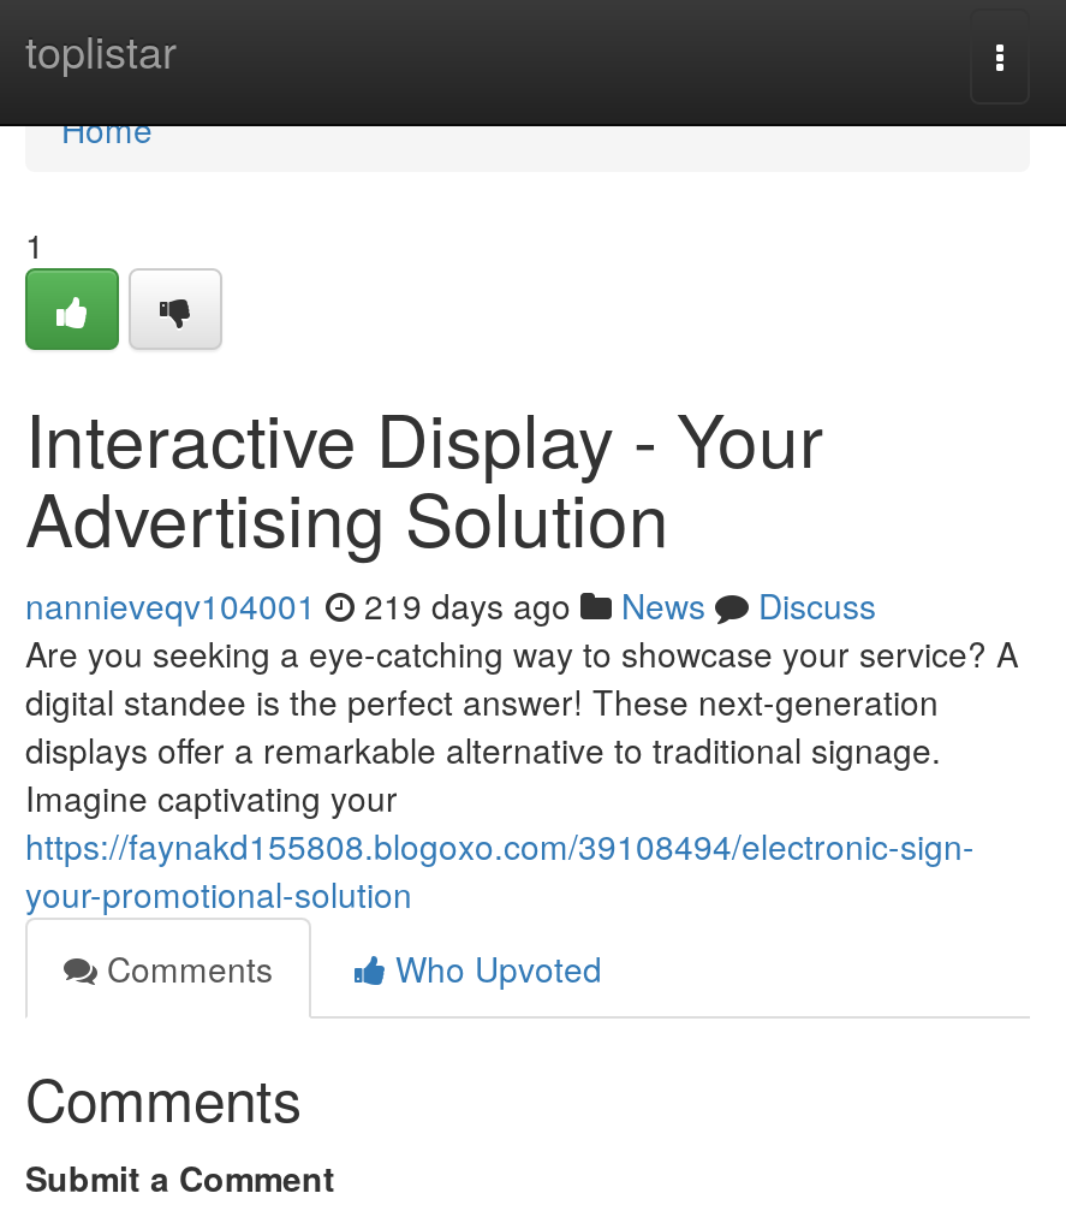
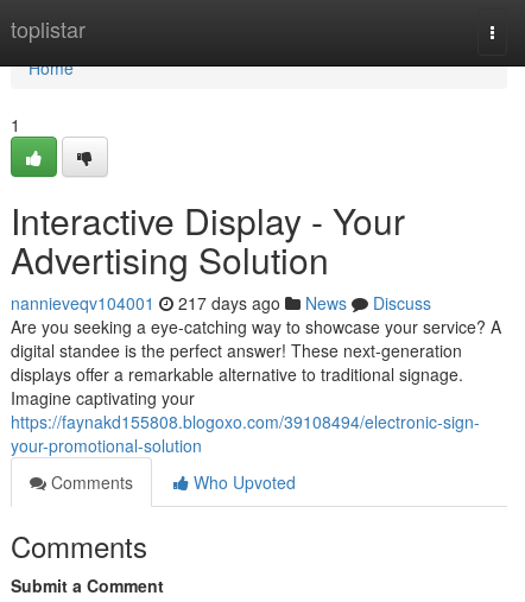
- nannieveqv104001 219 days ago News Discuss
+ nannieveqv104001 217 days ago News Discuss
